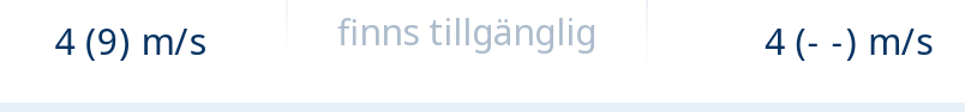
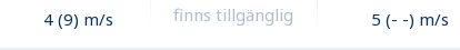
- 4 (- -) m/s
+ 5 (- -) m/s
